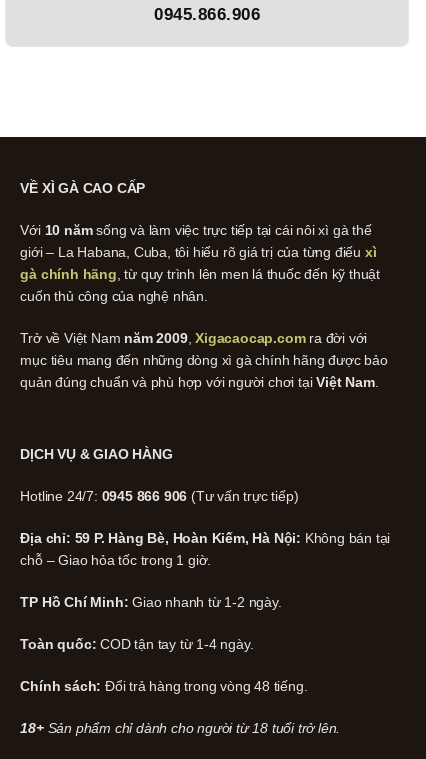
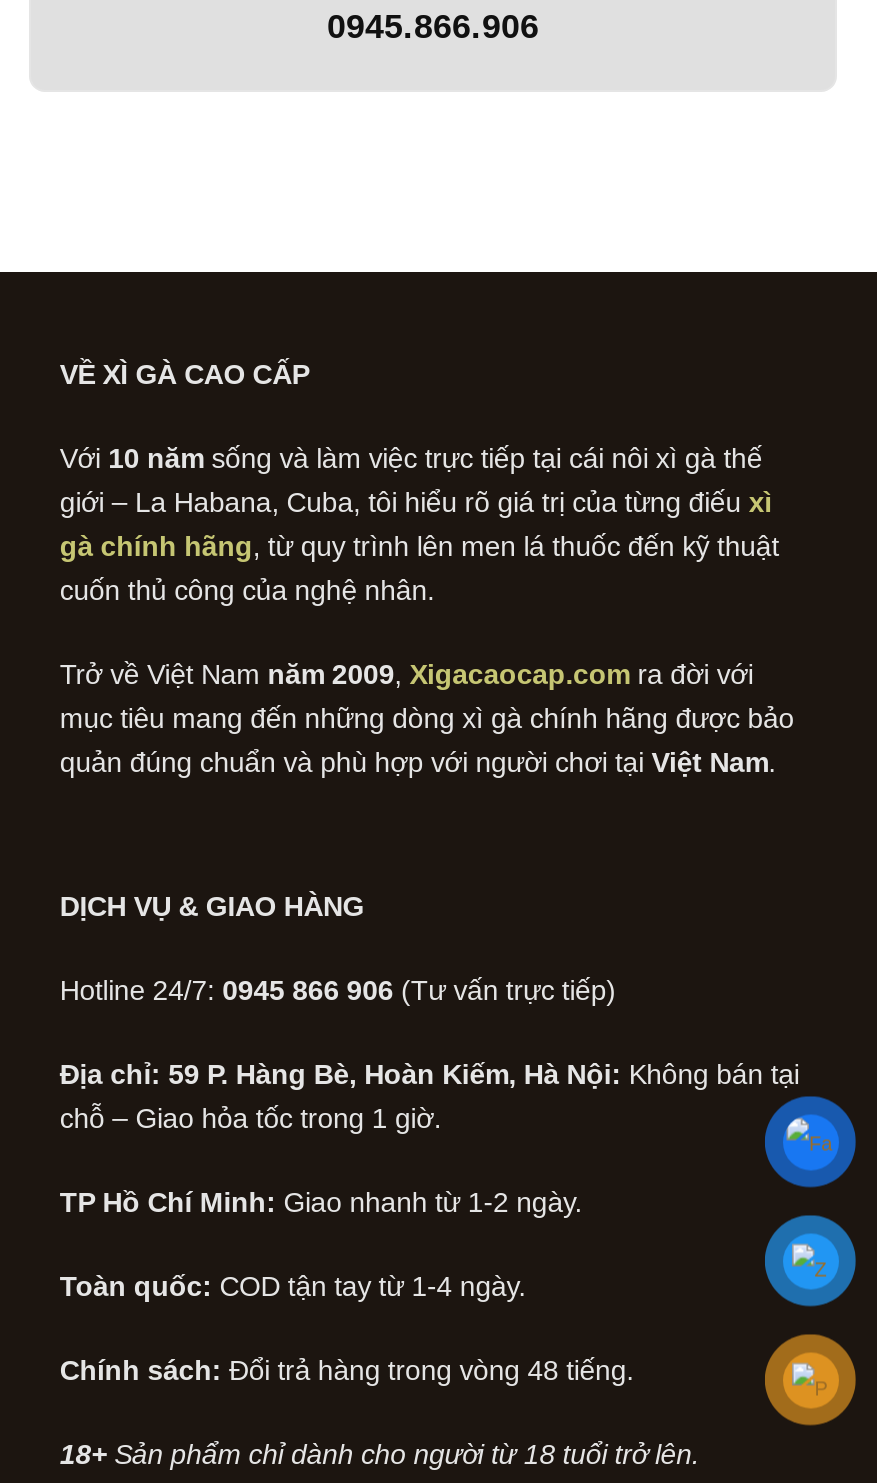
+ [image]

+ [image]

+ [image]
